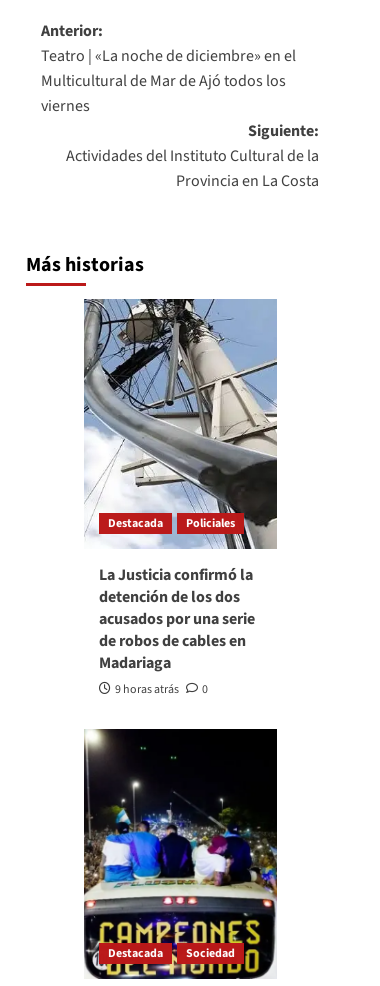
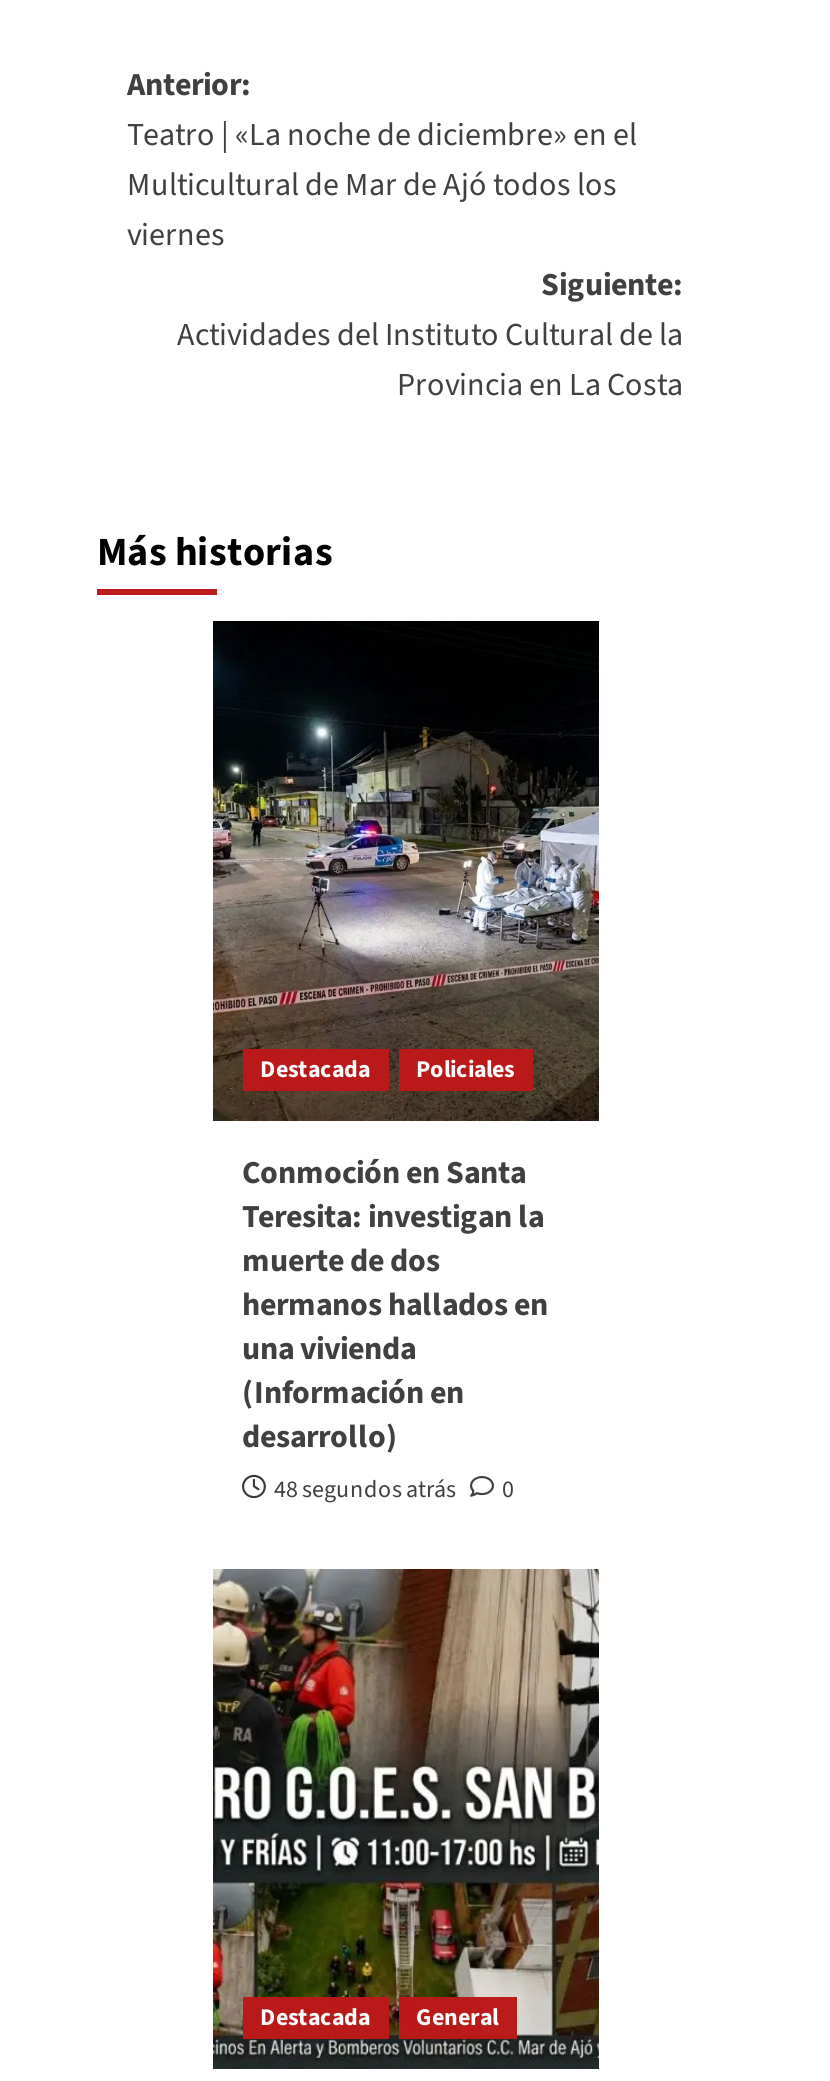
- [image]
- La Justicia confirmó la
- detención de los dos
- acusados por una serie
- de robos de cables en
- Madariaga
- 9 horas atrás
+ [image]
+ Conmoción en Santa
+ Teresita: investigan la
+ muerte de dos
+ hermanos hallados en
+ una vivienda
+ (Información en
+ desarrollo)
+ 48 segundos atrás

- [image]
- Sociedad
+ [image]
+ General
